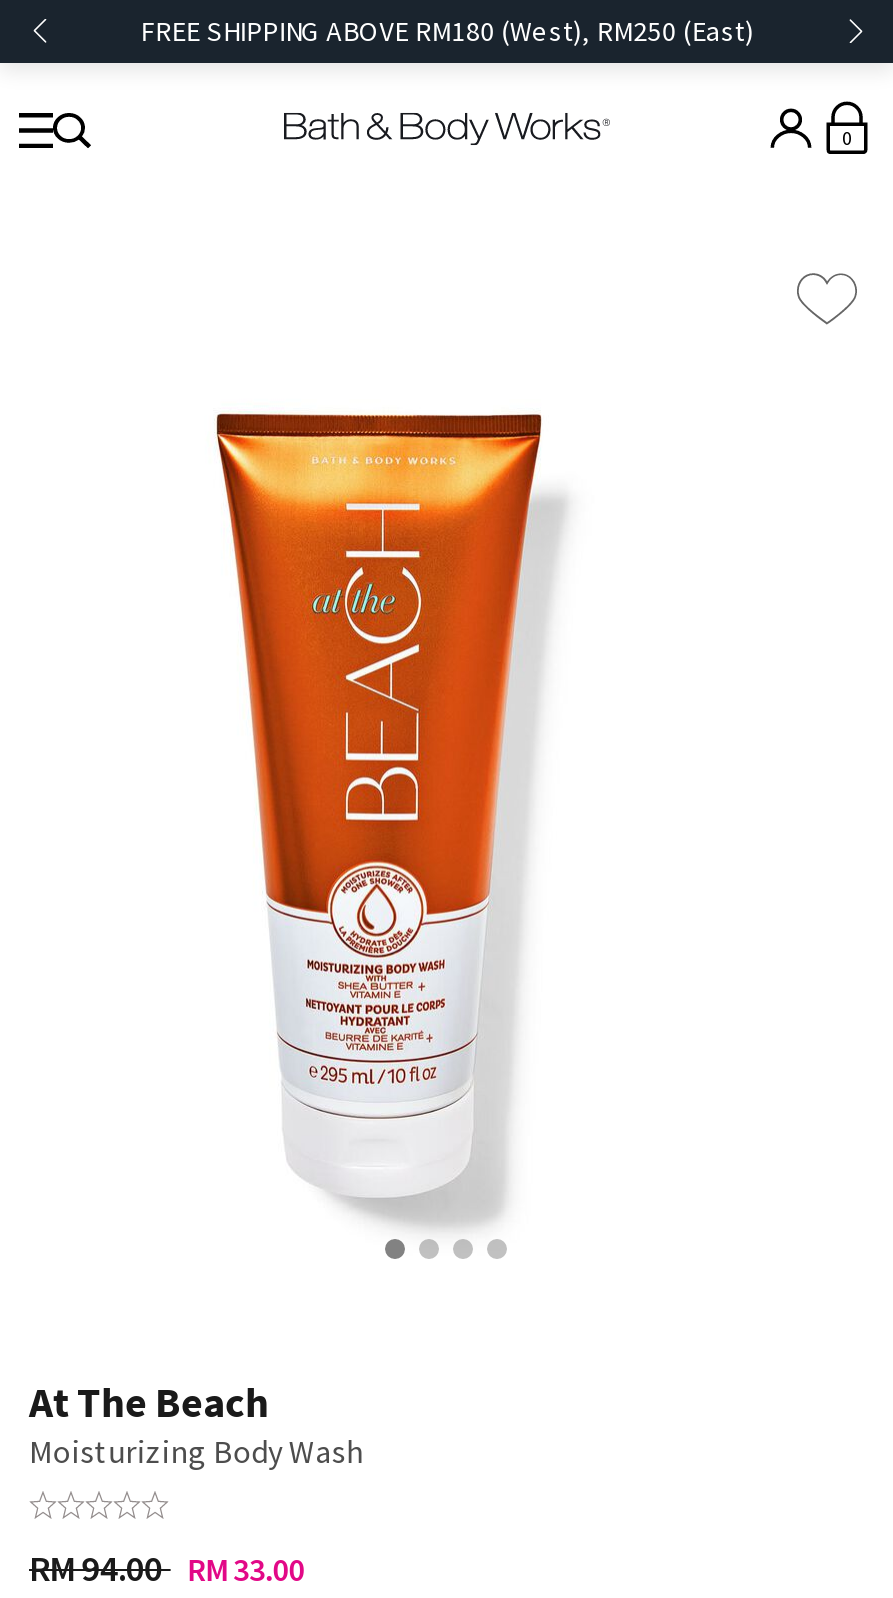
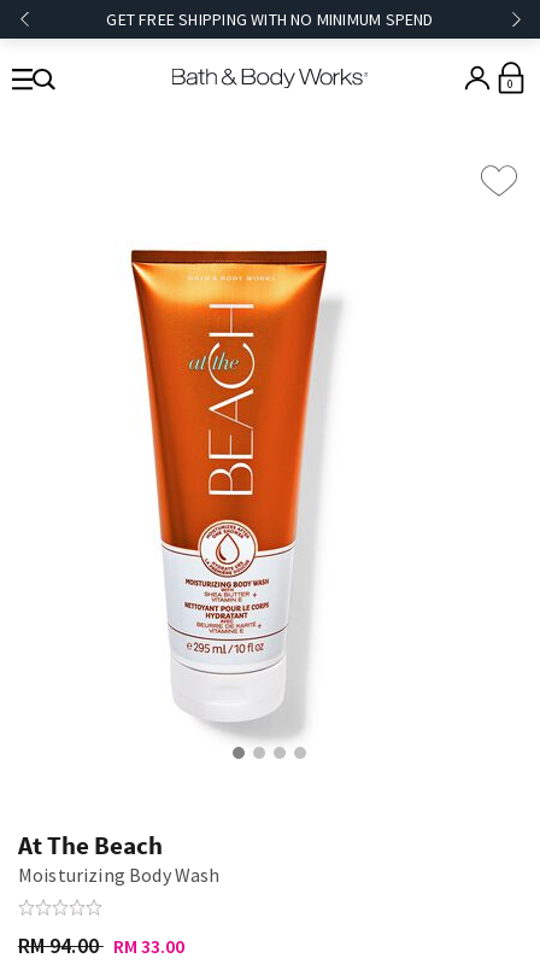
- FREE SHIPPING ABOVE RM180 (West), RM250 (East)
+ GET FREE SHIPPING WITH NO MINIMUM SPEND
